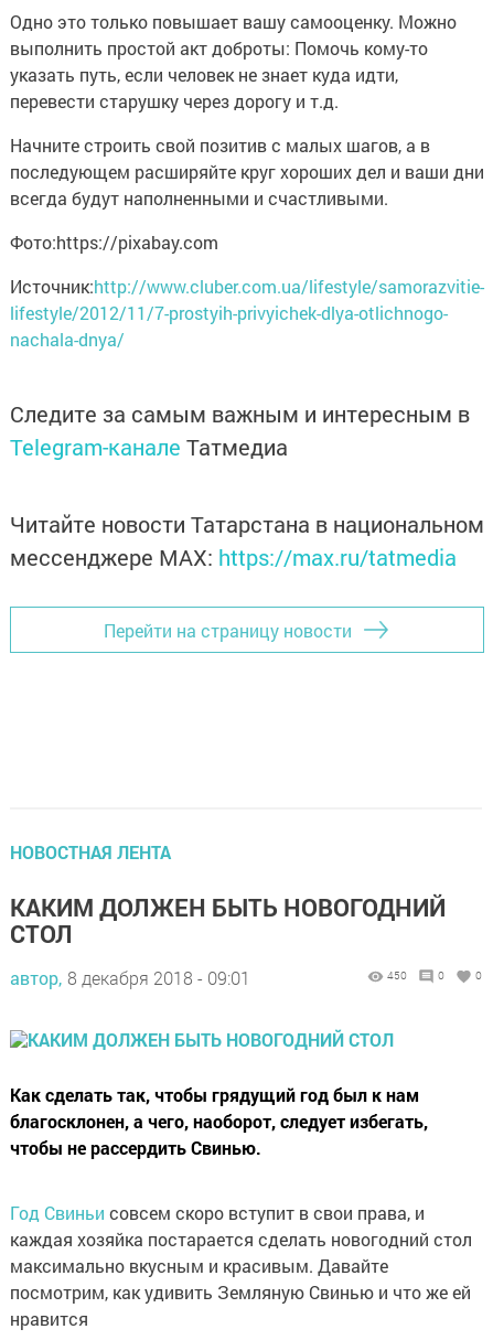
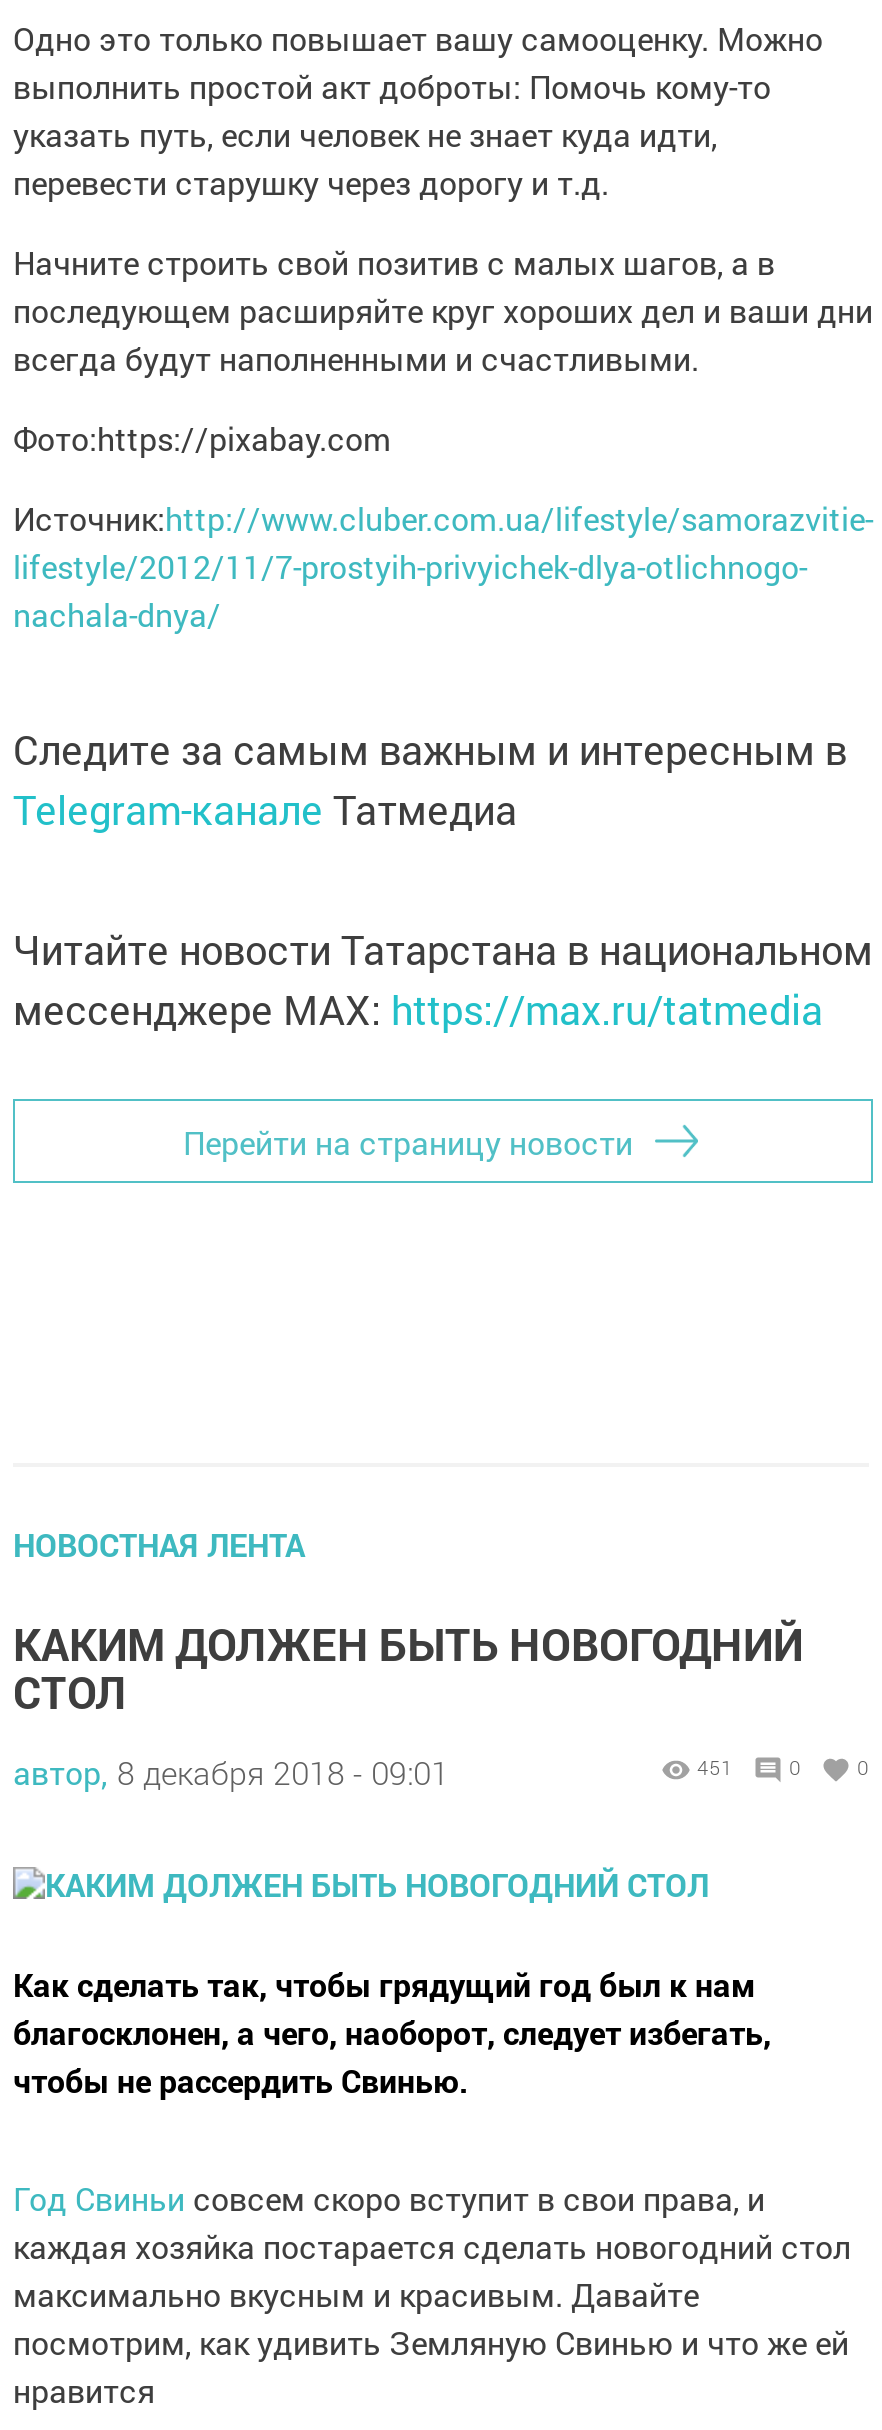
- 450
+ 451
